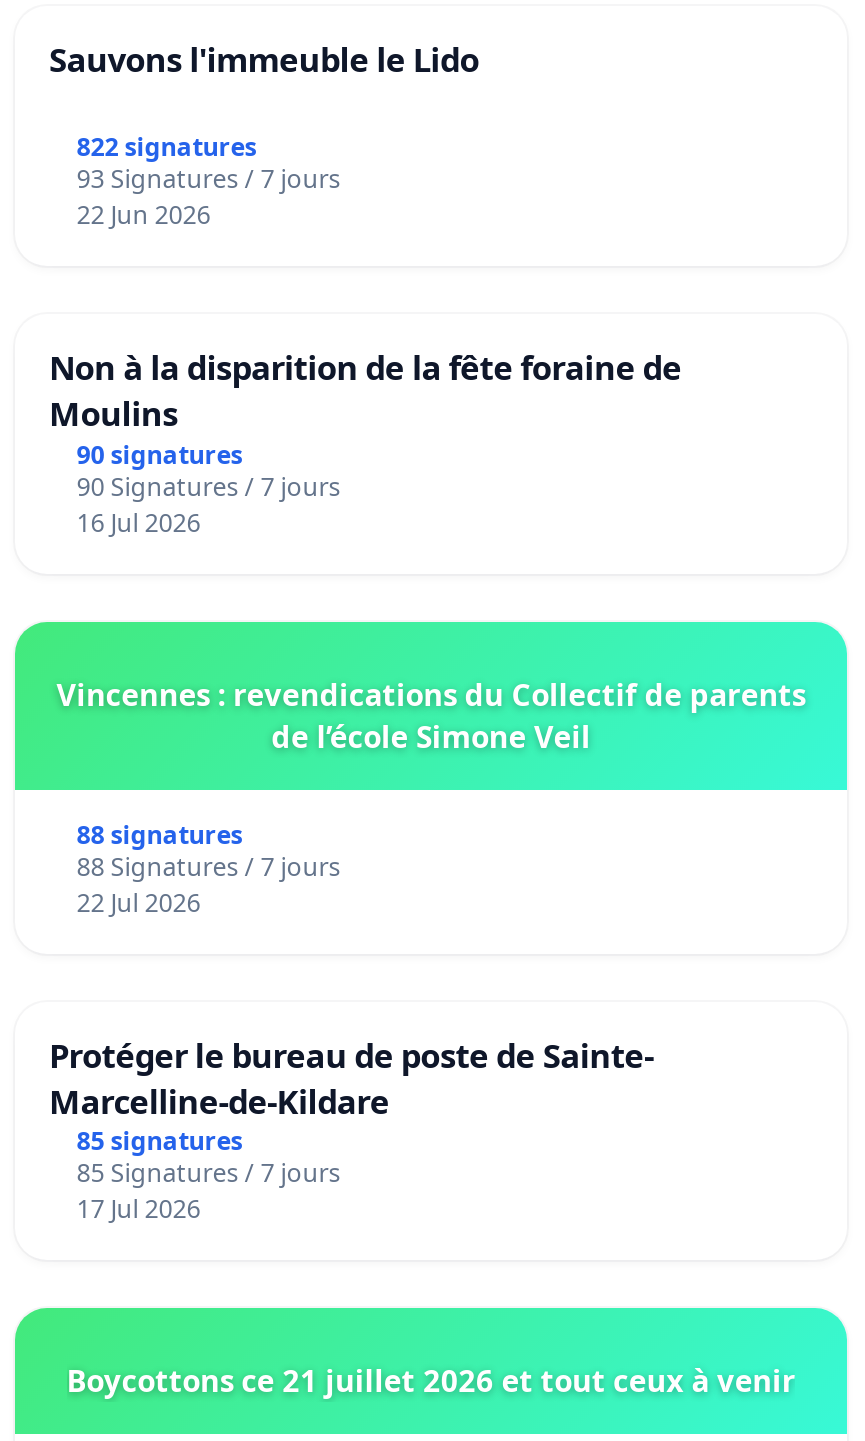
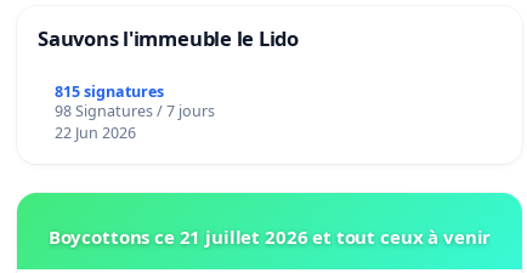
- 822 signatures
+ 815 signatures

- 93 Signatures / 7 jours
+ 98 Signatures / 7 jours

- Non à la disparition de la fête foraine de
- Moulins
- 90 signatures
- 90 Signatures / 7 jours
- 16 Jul 2026

- [image]
- Vincennes : revendications du Collectif de parents
- de l’école Simone Veil
- 88 signatures
- 88 Signatures / 7 jours
- 22 Jul 2026
- Protéger le bureau de poste de Sainte-
- Marcelline-de-Kildare
- 85 signatures
- 85 Signatures / 7 jours
- 17 Jul 2026
